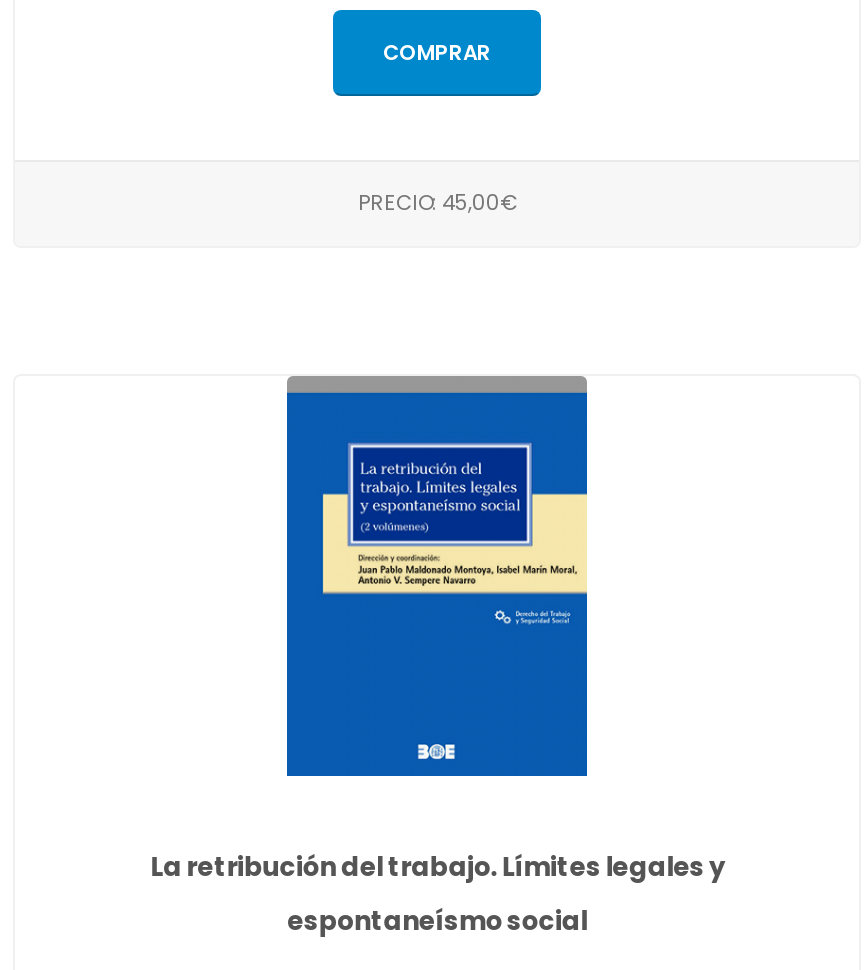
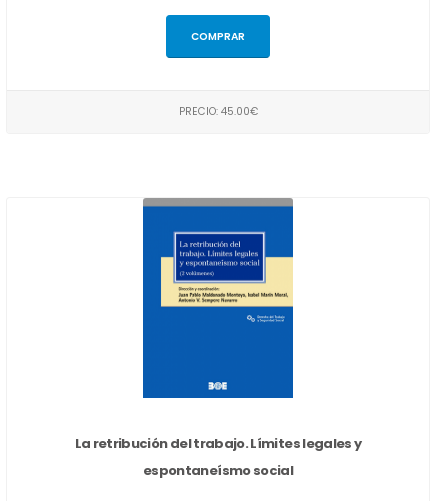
- PRECIO: 45,00€
+ PRECIO: 45.00€
